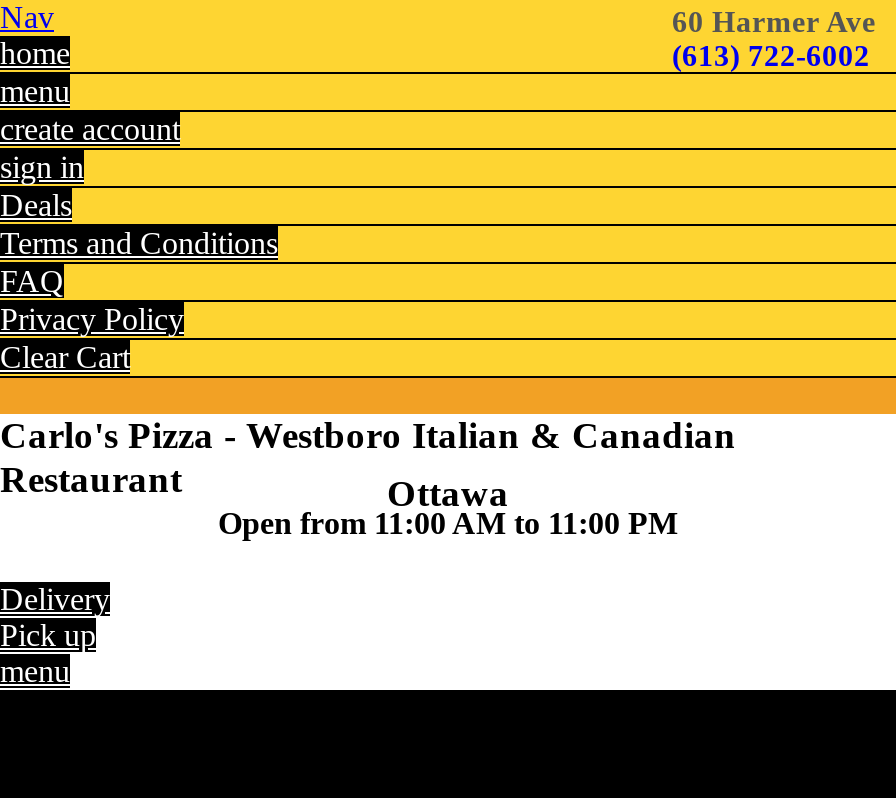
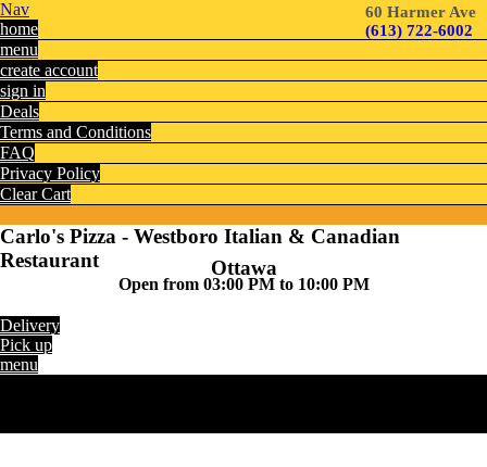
- Open from 11:00 AM to 11:00 PM
+ Open from 03:00 PM to 10:00 PM
